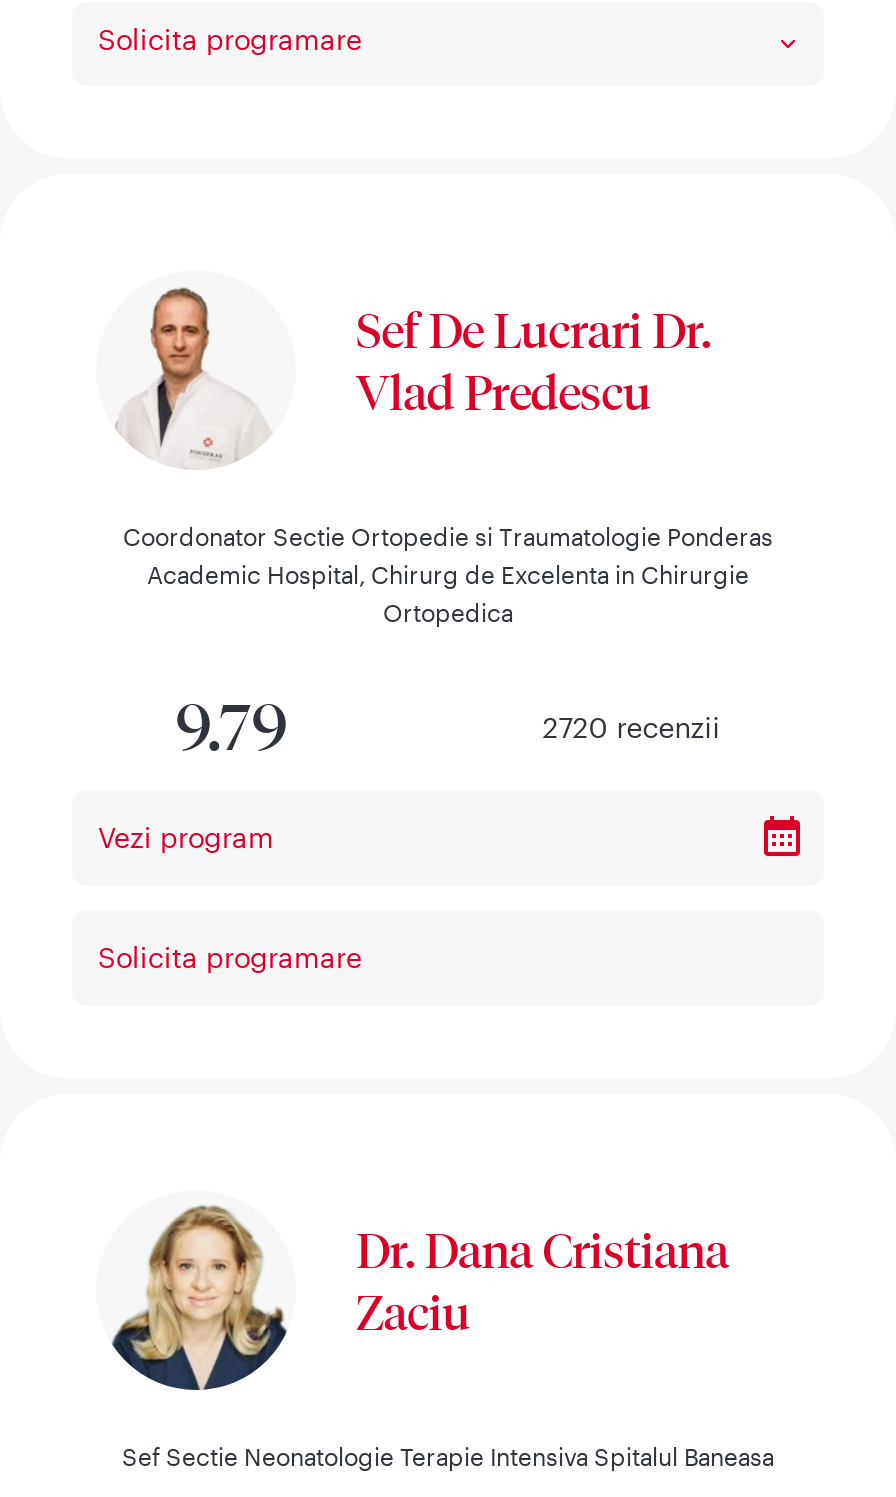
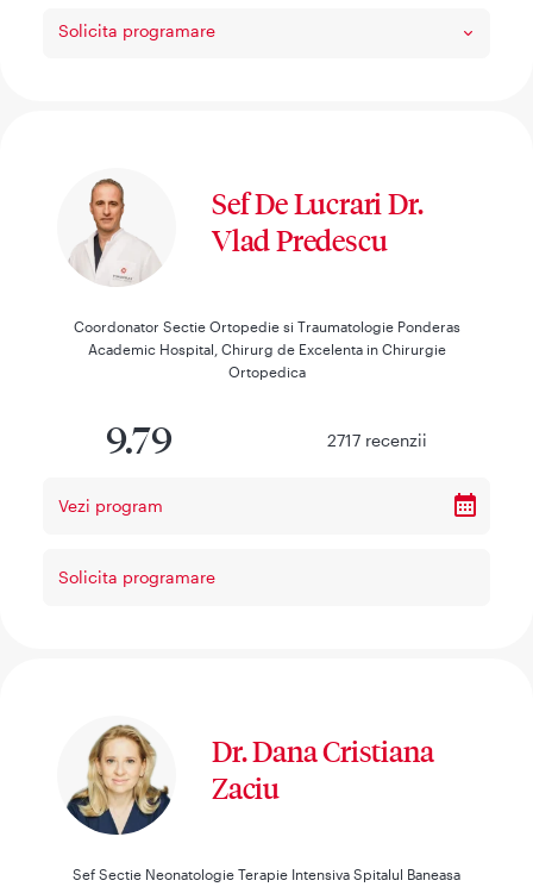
- 2720 recenzii
+ 2717 recenzii
